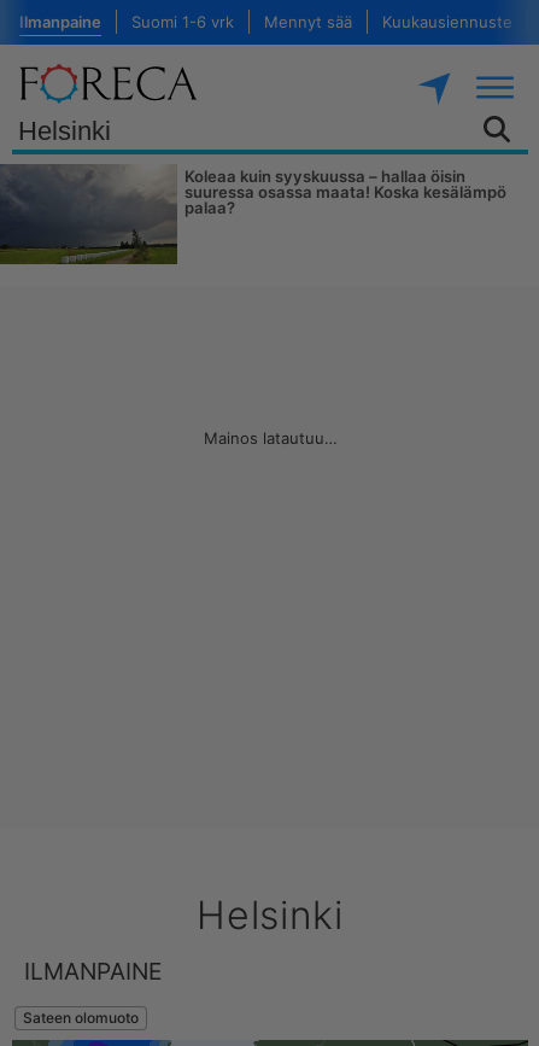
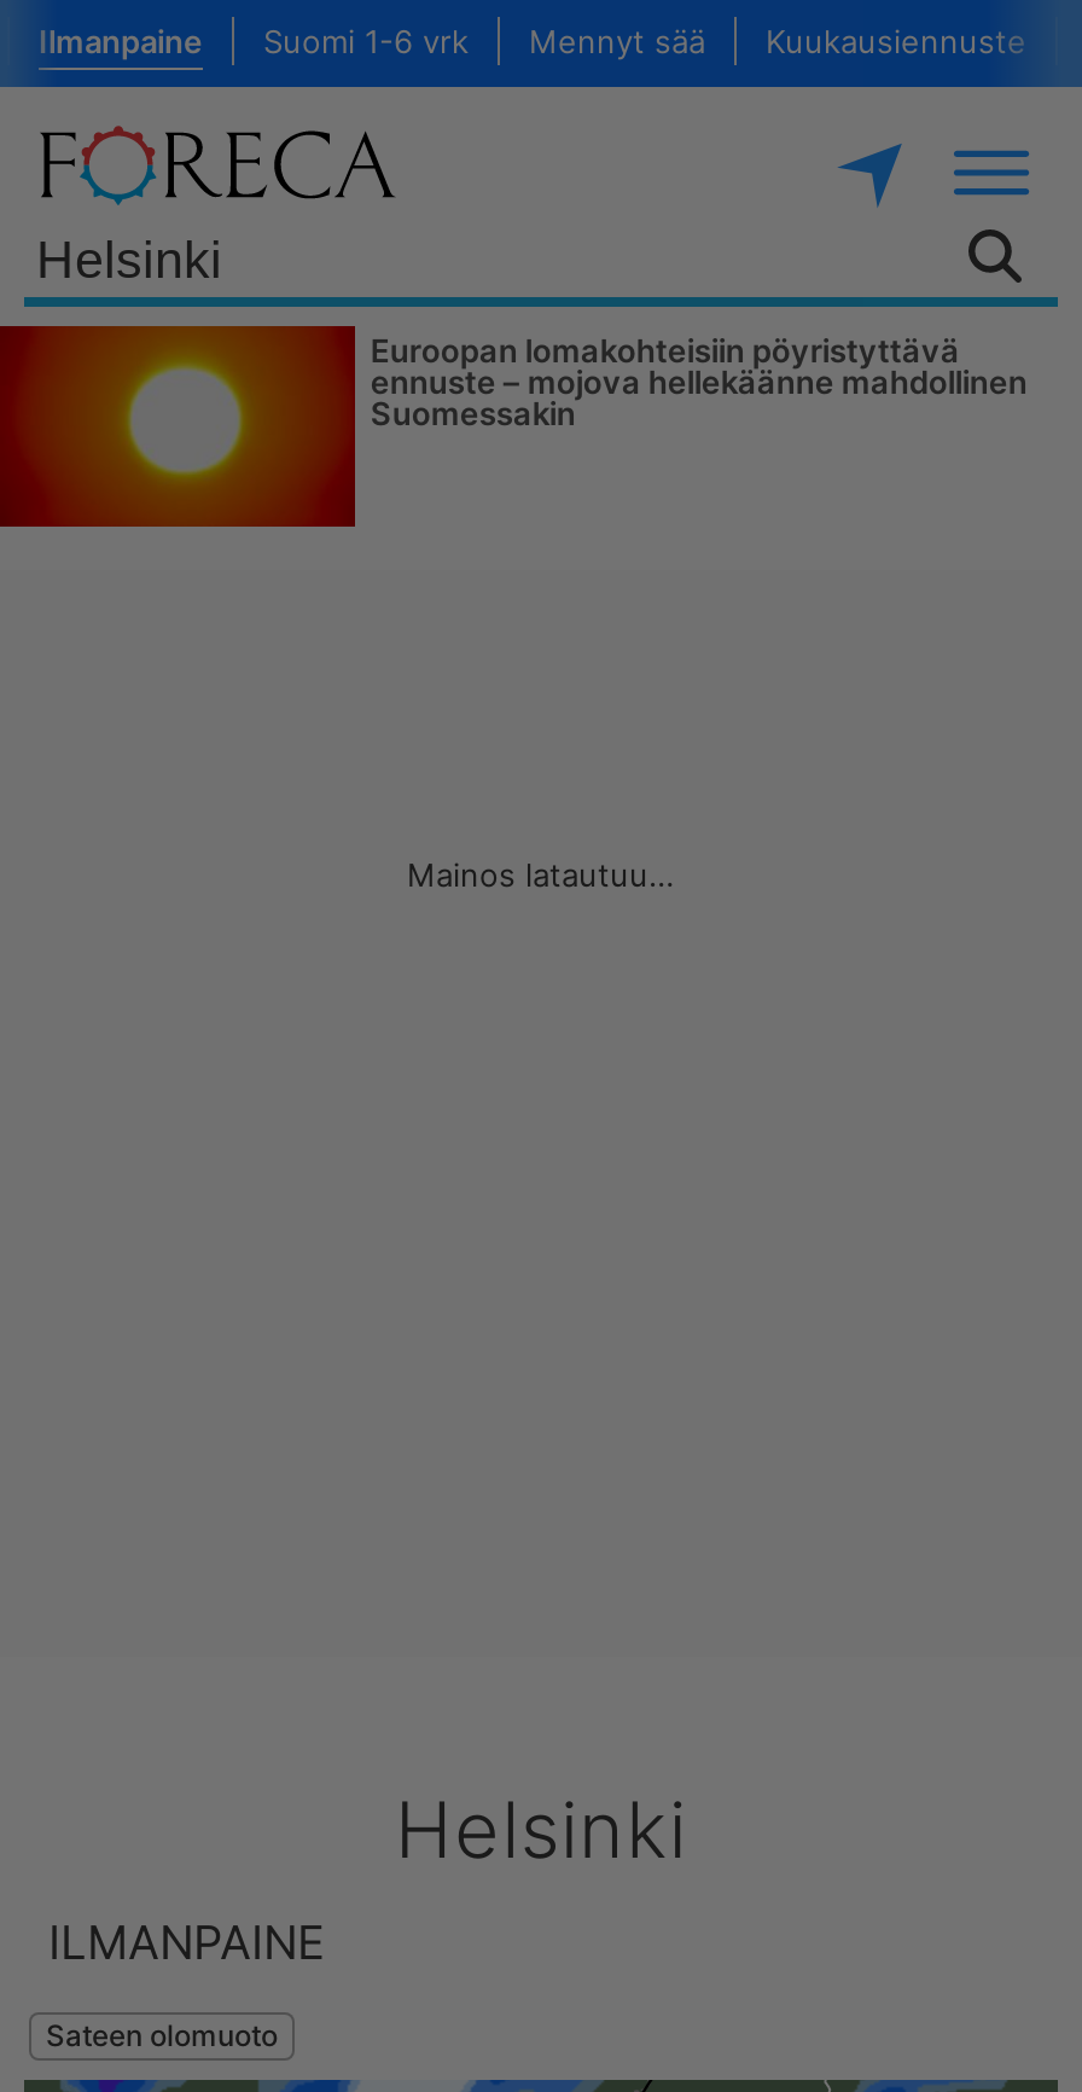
- [image]
- Koleaa kuin syyskuussa – hallaa öisin
- suuressa osassa maata! Koska kesälämpö
- palaa?
+ [image]
+ Euroopan lomakohteisiin pöyristyttävä
+ ennuste – mojova hellekäänne mahdollinen
+ Suomessakin
